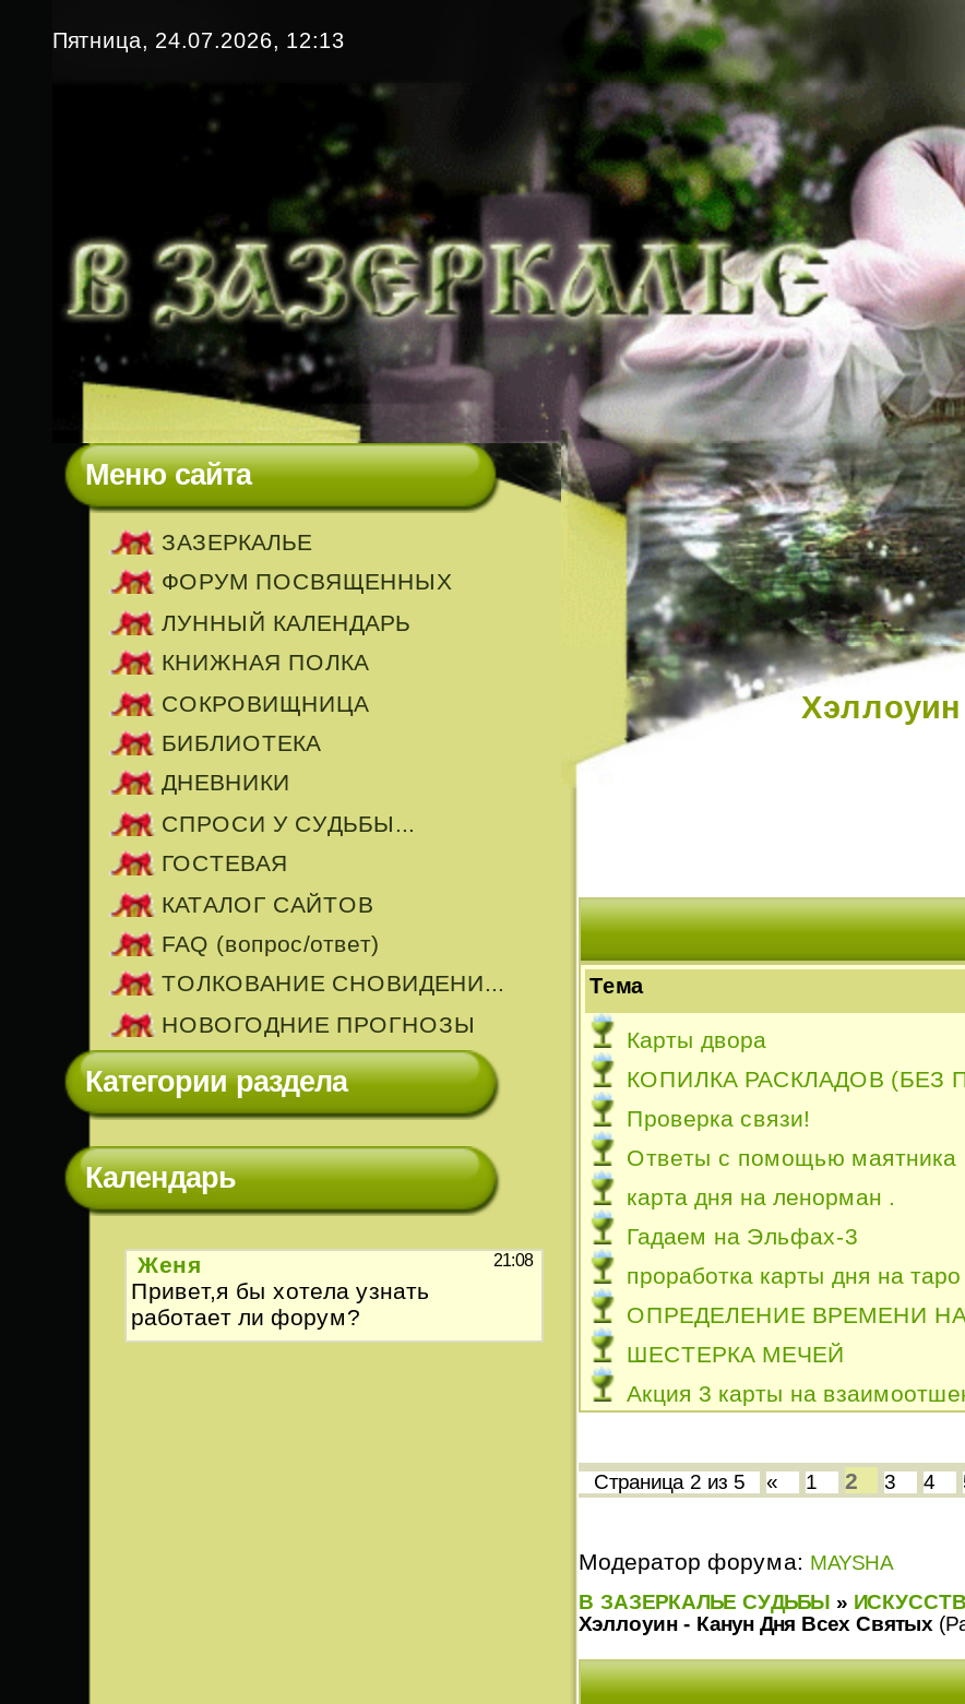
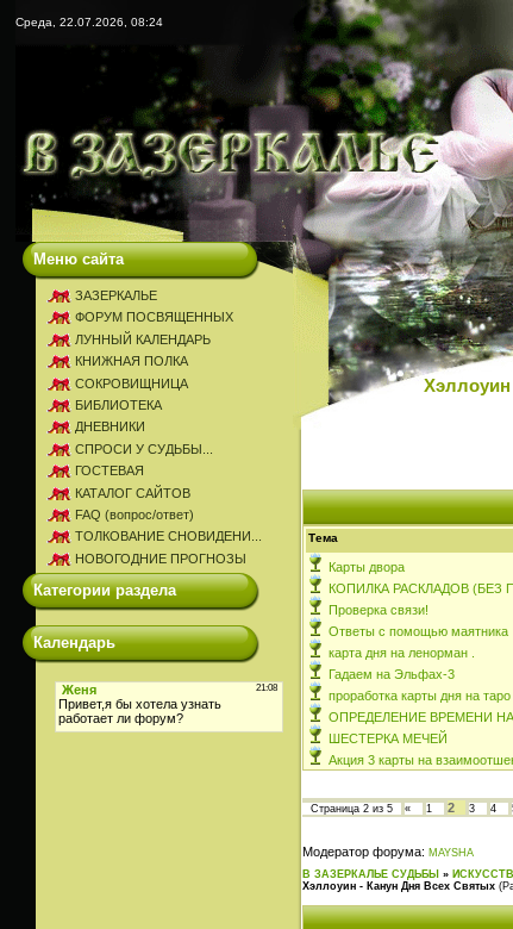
- Пятница, 24.07.2026, 12:13
+ Среда, 22.07.2026, 08:24
